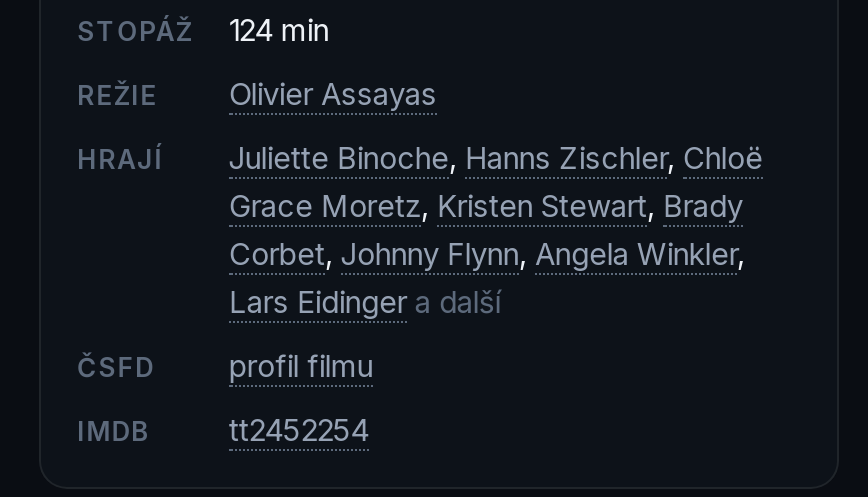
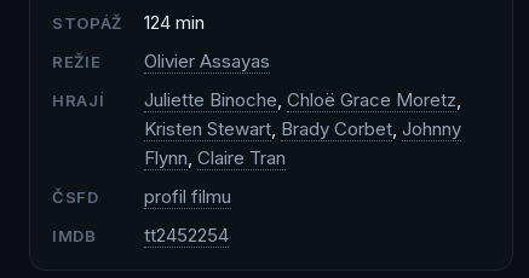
- Juliette Binoche, Hanns Zischler, Chloë
- Grace Moretz, Kristen Stewart, Brady
- Corbet, Johnny Flynn, Angela Winkler,
- Lars Eidinger a další
+ Juliette Binoche, Chloë Grace Moretz,
+ Kristen Stewart, Brady Corbet, Johnny
+ Flynn, Claire Tran
